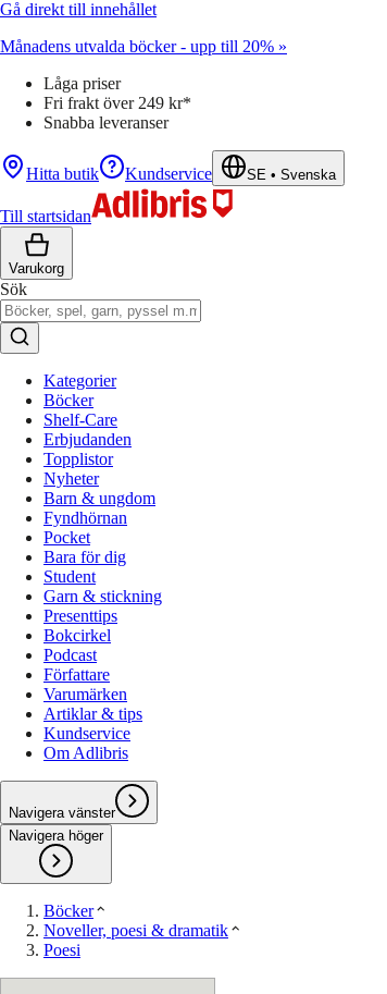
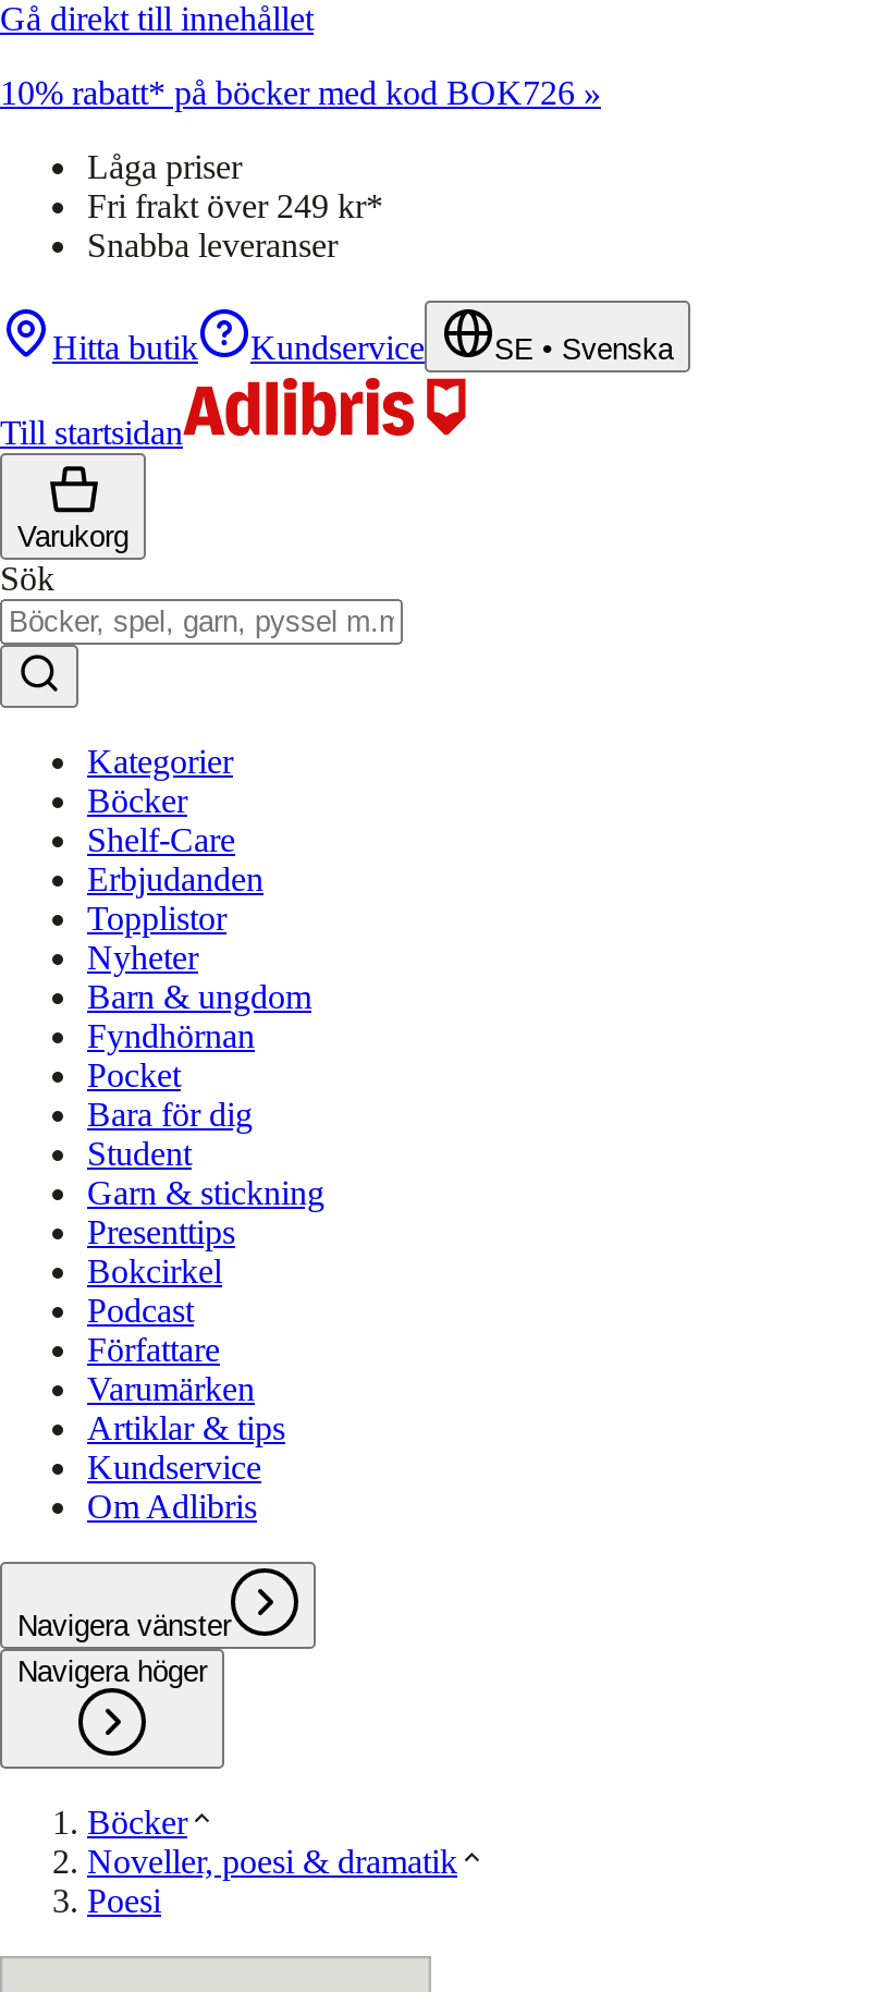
- Månadens utvalda böcker - upp till 20% »
+ 10% rabatt* på böcker med kod BOK726 »
